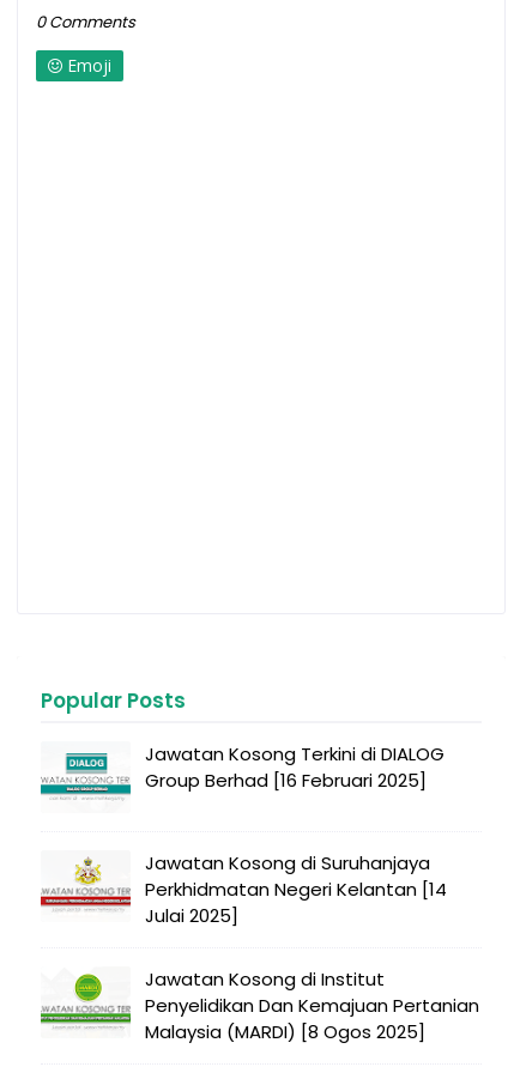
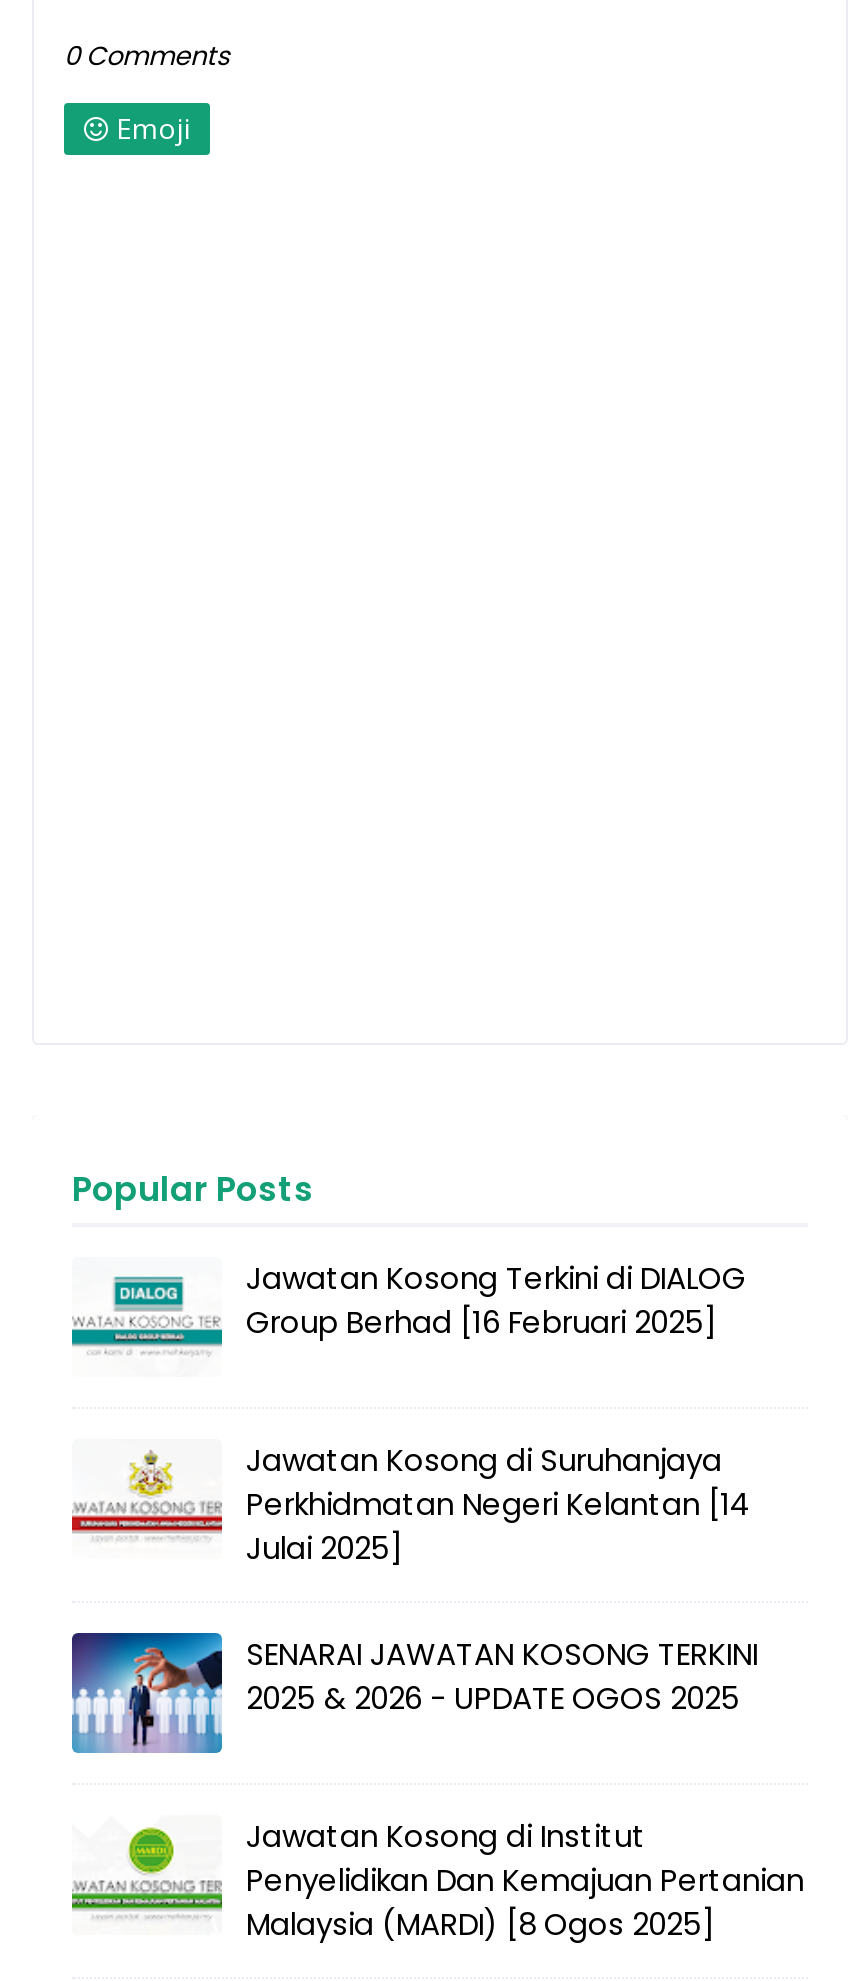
+ [image]
+ SENARAI JAWATAN KOSONG TERKINI
+ 2025 & 2026 - UPDATE OGOS 2025
